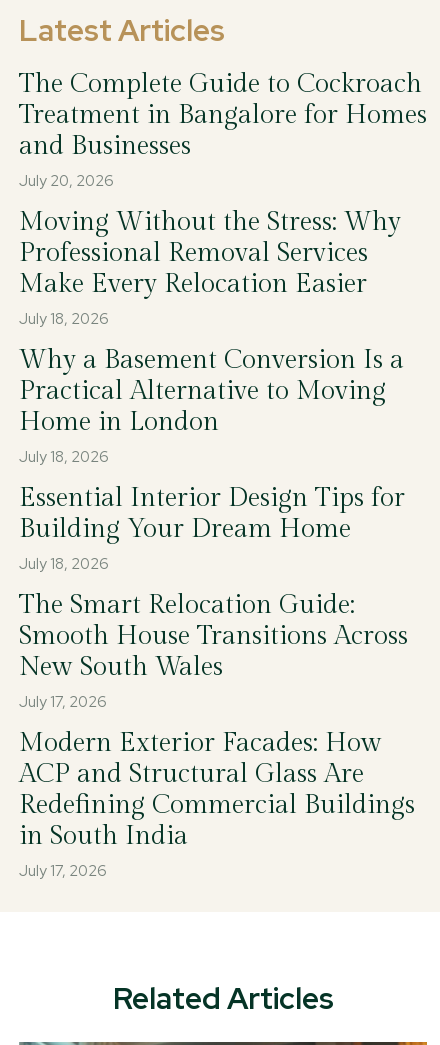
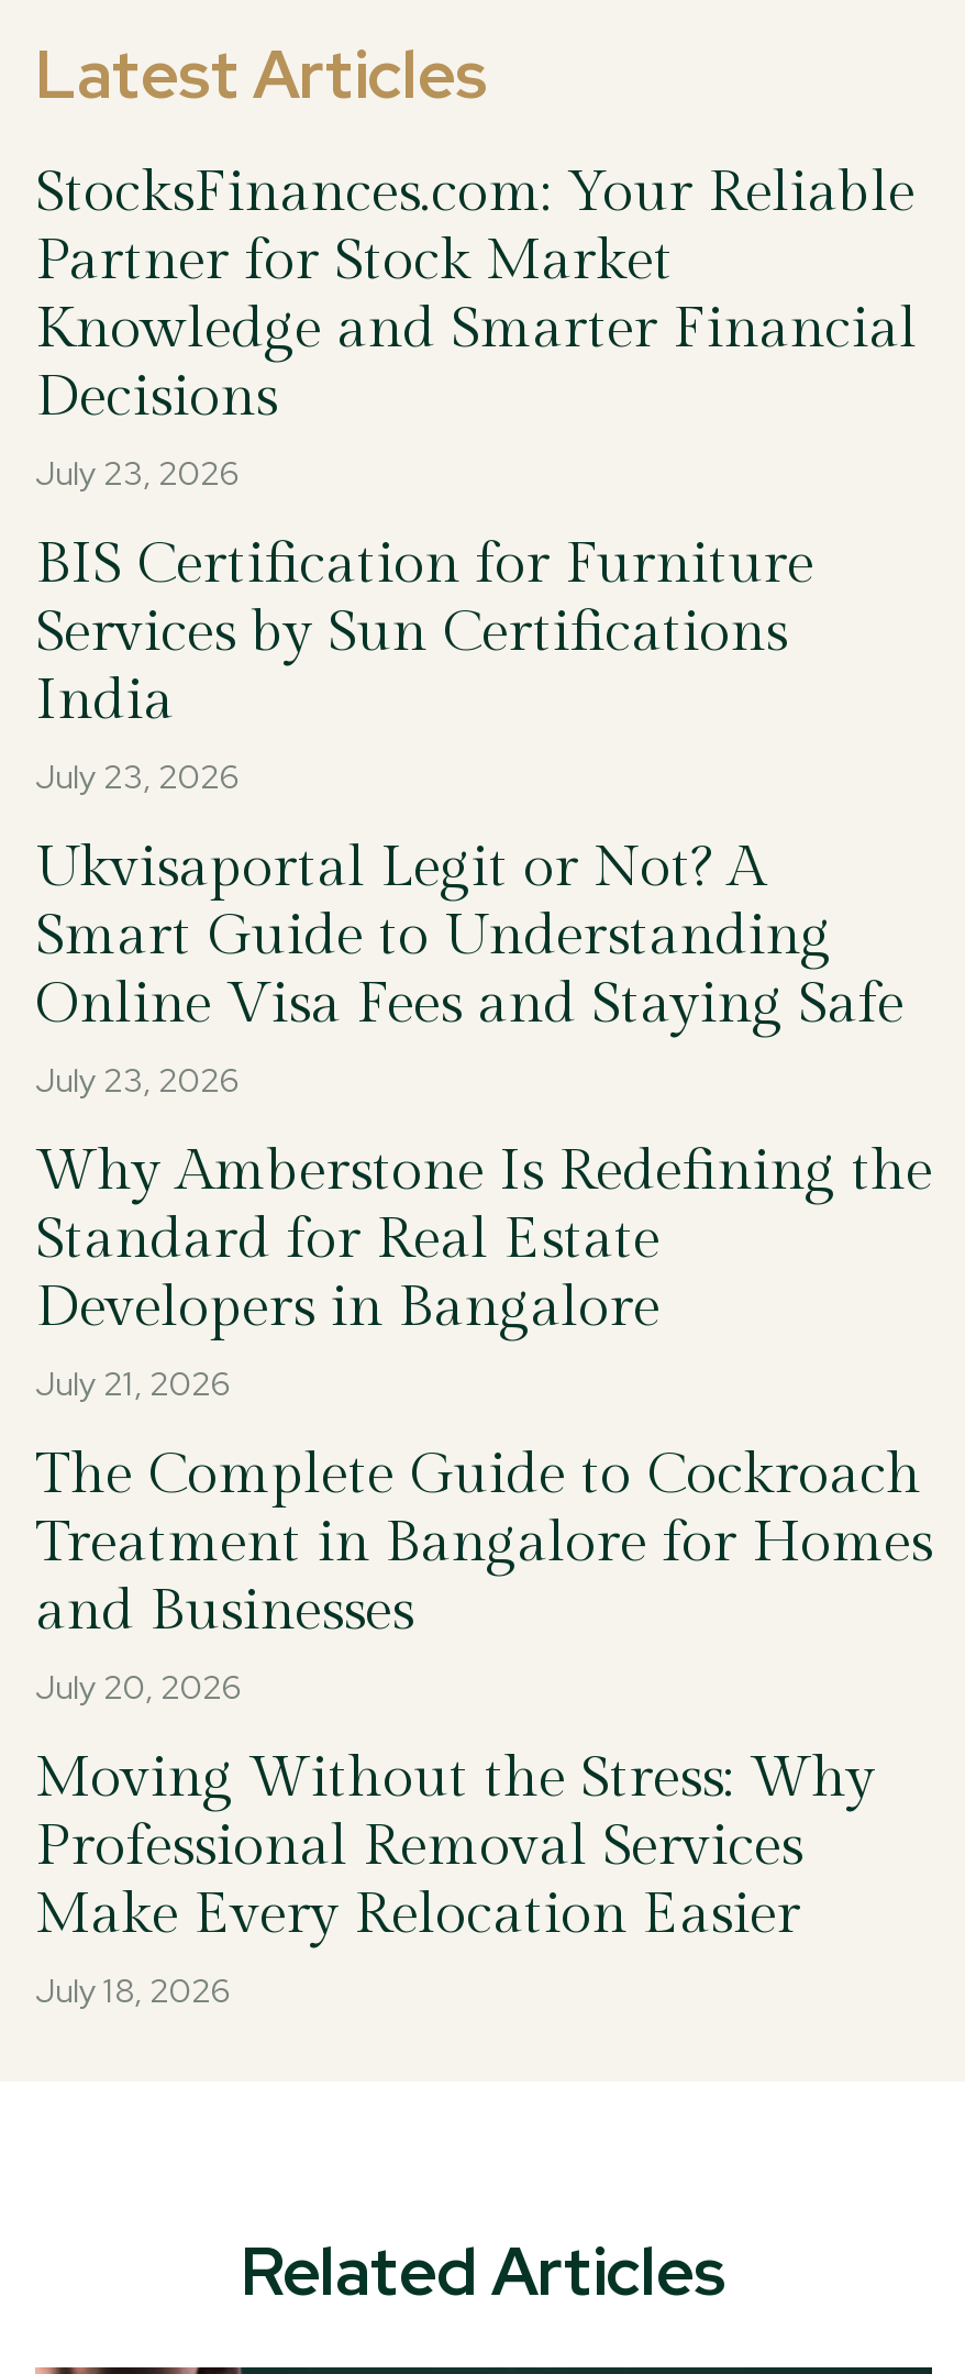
+ StocksFinances.com: Your Reliable
+ Partner for Stock Market
+ Knowledge and Smarter Financial
+ Decisions
+ July 23, 2026
+ BIS Certification for Furniture
+ Services by Sun Certifications
+ India
+ July 23, 2026
+ Ukvisaportal Legit or Not? A
+ Smart Guide to Understanding
+ Online Visa Fees and Staying Safe
+ July 23, 2026
+ Why Amberstone Is Redefining the
+ Standard for Real Estate
+ Developers in Bangalore
+ July 21, 2026

moved down: The Complete Guide to Cockroach | Treatment in Bangalore for Homes | and Businesses | July 20, 2026 | Moving Without the Stress: Why | Professional Removal Services | Make Every Relocation Easier | July 18, 2026

- Why a Basement Conversion Is a
- Practical Alternative to Moving
- Home in London
- July 18, 2026
- Essential Interior Design Tips for
- Building Your Dream Home
- July 18, 2026
- The Smart Relocation Guide:
- Smooth House Transitions Across
- New South Wales
- July 17, 2026
- Modern Exterior Facades: How
- ACP and Structural Glass Are
- Redefining Commercial Buildings
- in South India
- July 17, 2026
